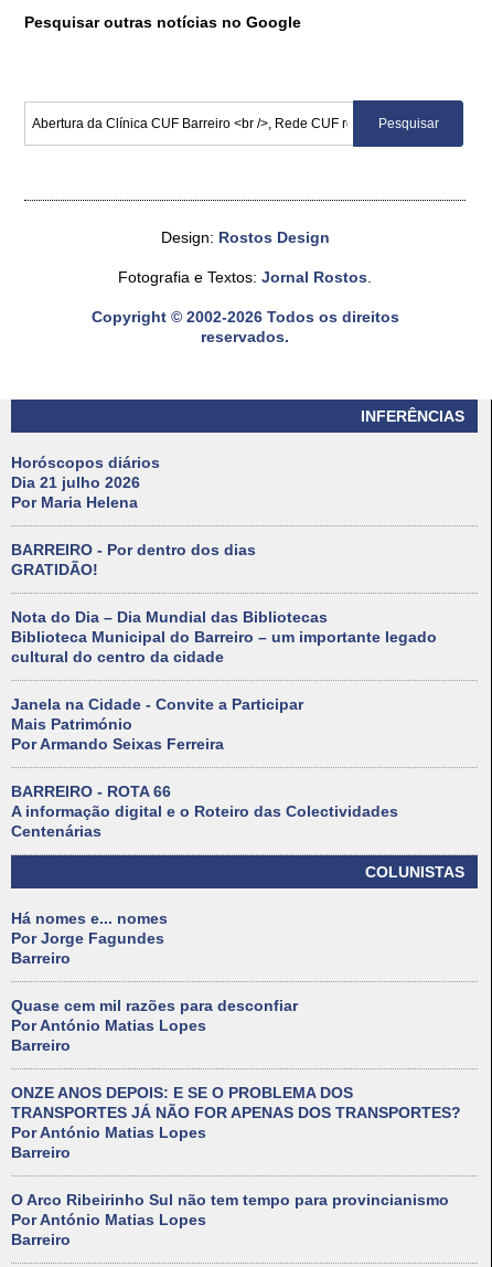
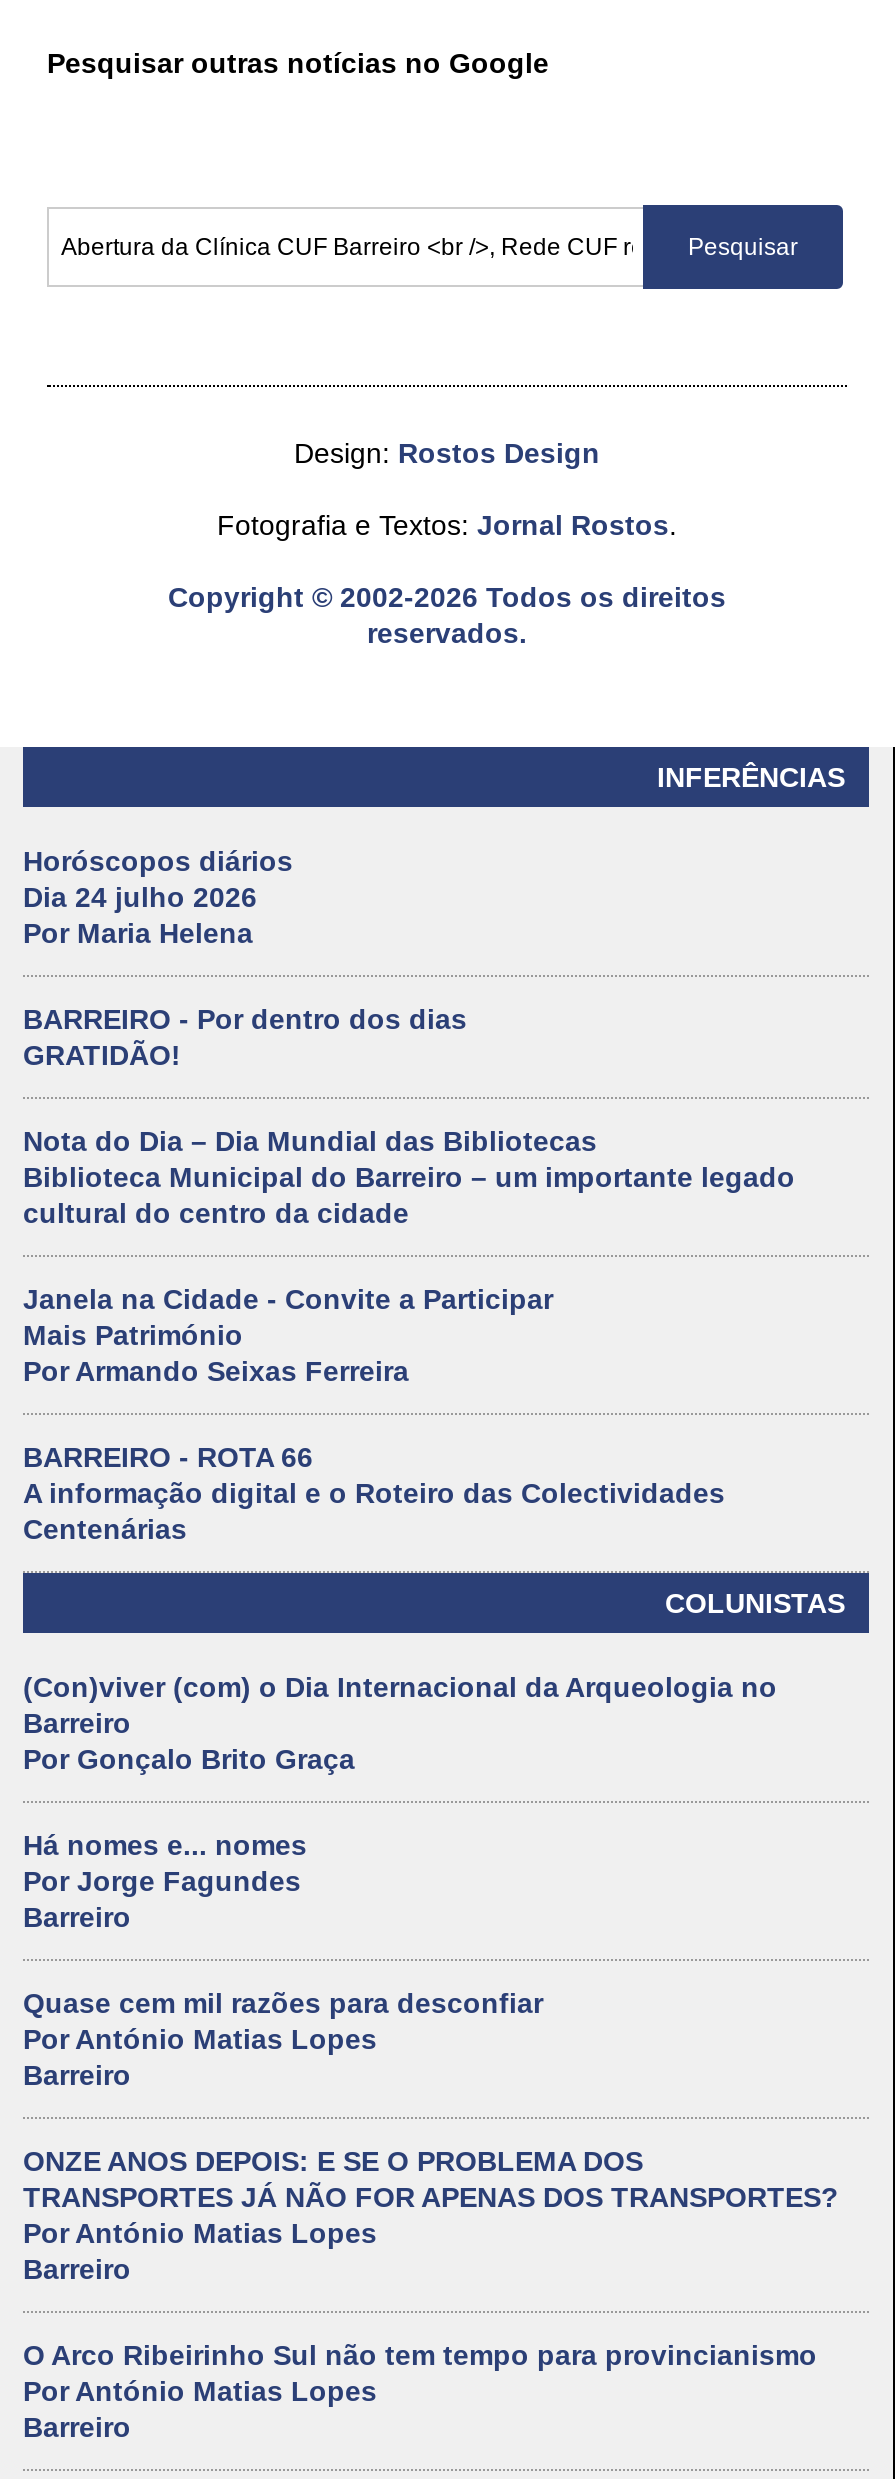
- Dia 21 julho 2026
+ Dia 24 julho 2026

+ (Con)viver (com) o Dia Internacional da Arqueologia no
+ Barreiro
+ Por Gonçalo Brito Graça
